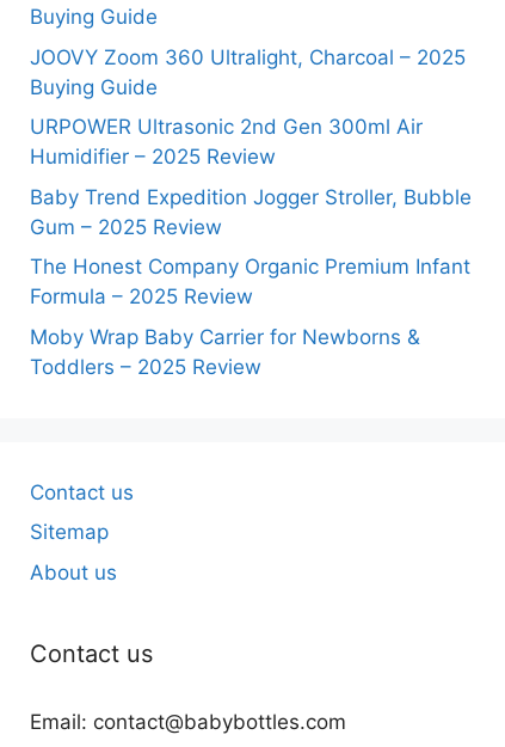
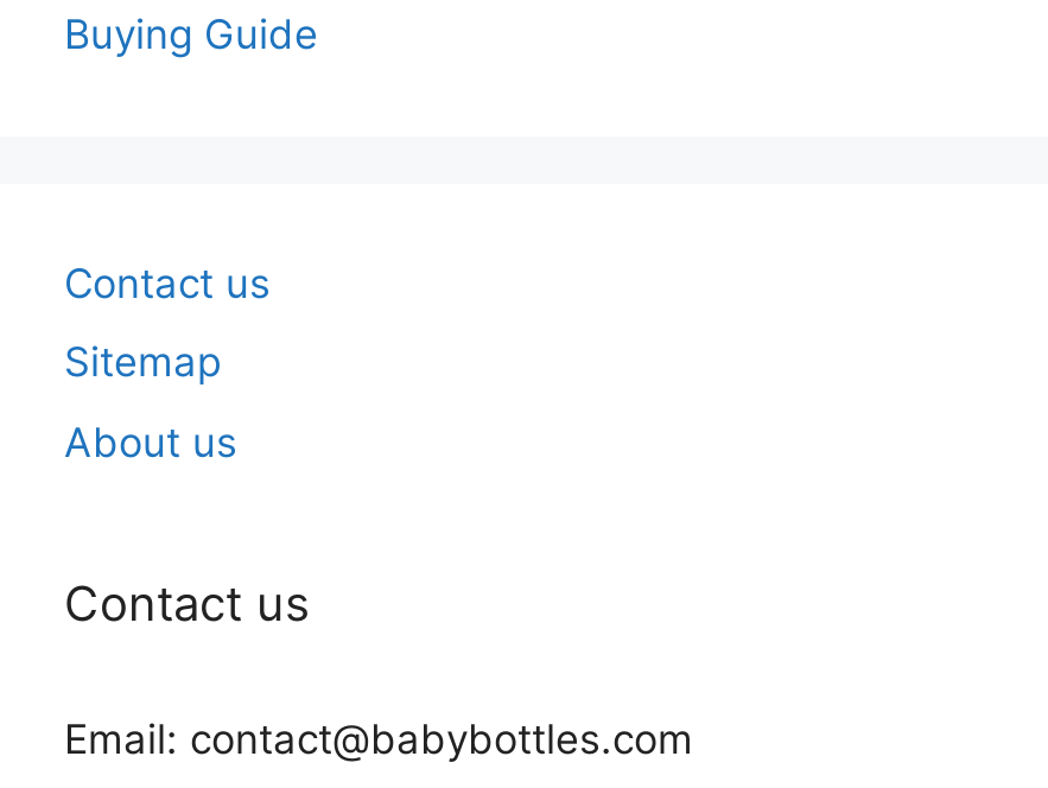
- JOOVY Zoom 360 Ultralight, Charcoal – 2025
- Buying Guide
- URPOWER Ultrasonic 2nd Gen 300ml Air
- Humidifier – 2025 Review
- Baby Trend Expedition Jogger Stroller, Bubble
- Gum – 2025 Review
- The Honest Company Organic Premium Infant
- Formula – 2025 Review
- Moby Wrap Baby Carrier for Newborns &
- Toddlers – 2025 Review
